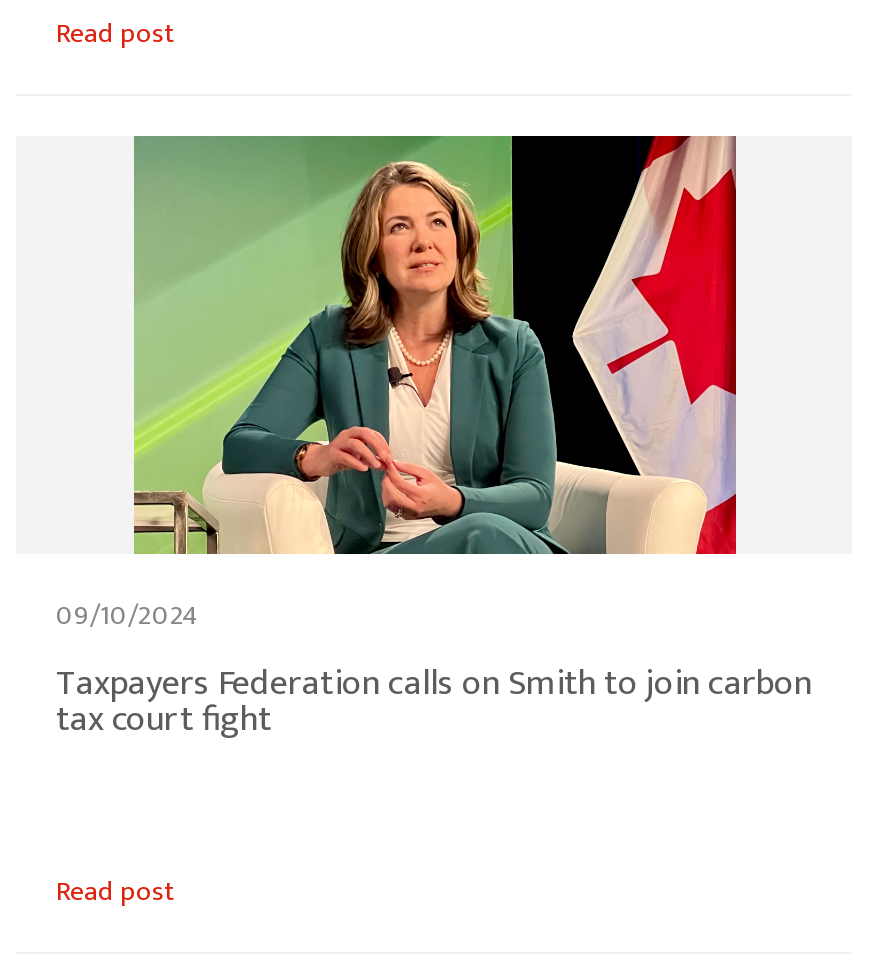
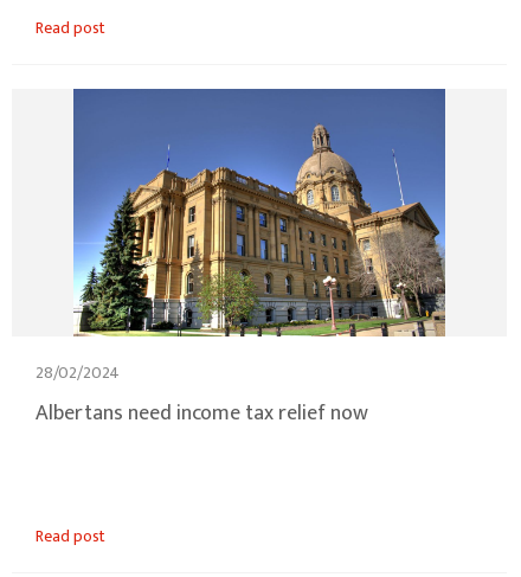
- [image]
- 09/10/2024
- Taxpayers Federation calls on Smith to join carbon
- tax court fight
+ [image]
+ 28/02/2024
+ Albertans need income tax relief now
